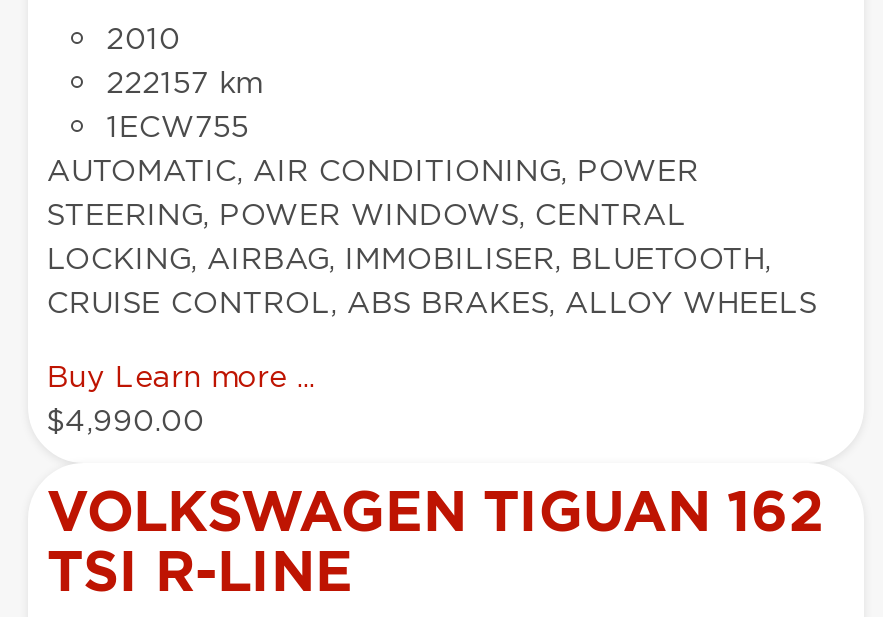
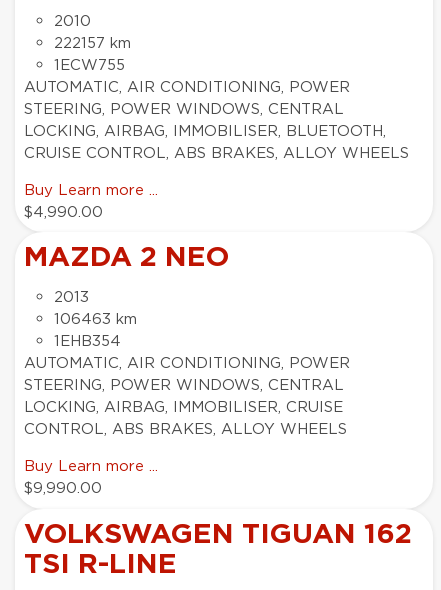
+ MAZDA 2 NEO
+ 2013
+ 106463 km
+ 1EHB354
+ AUTOMATIC, AIR CONDITIONING, POWER
+ STEERING, POWER WINDOWS, CENTRAL
+ LOCKING, AIRBAG, IMMOBILISER, CRUISE
+ CONTROL, ABS BRAKES, ALLOY WHEELS
+ Buy Learn more ...
+ $9,990.00
